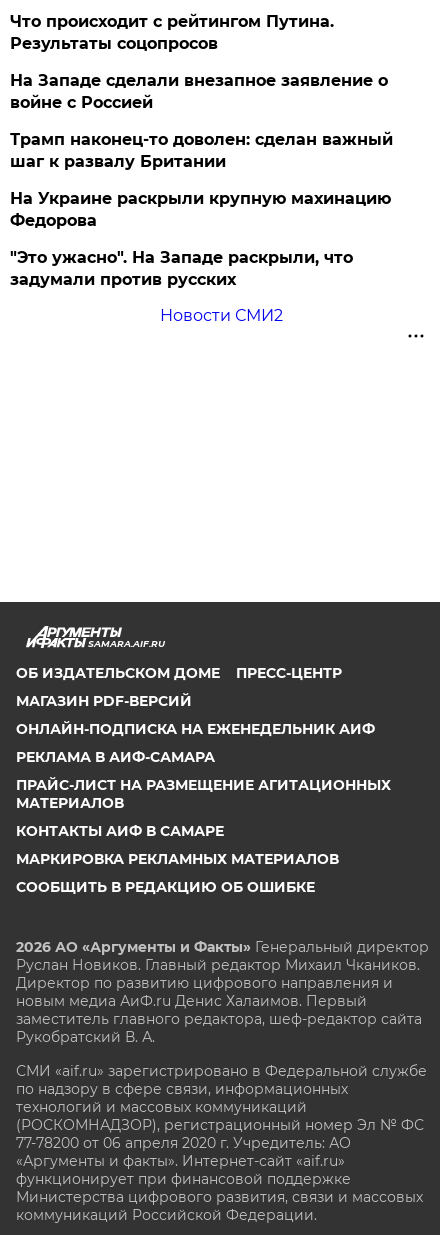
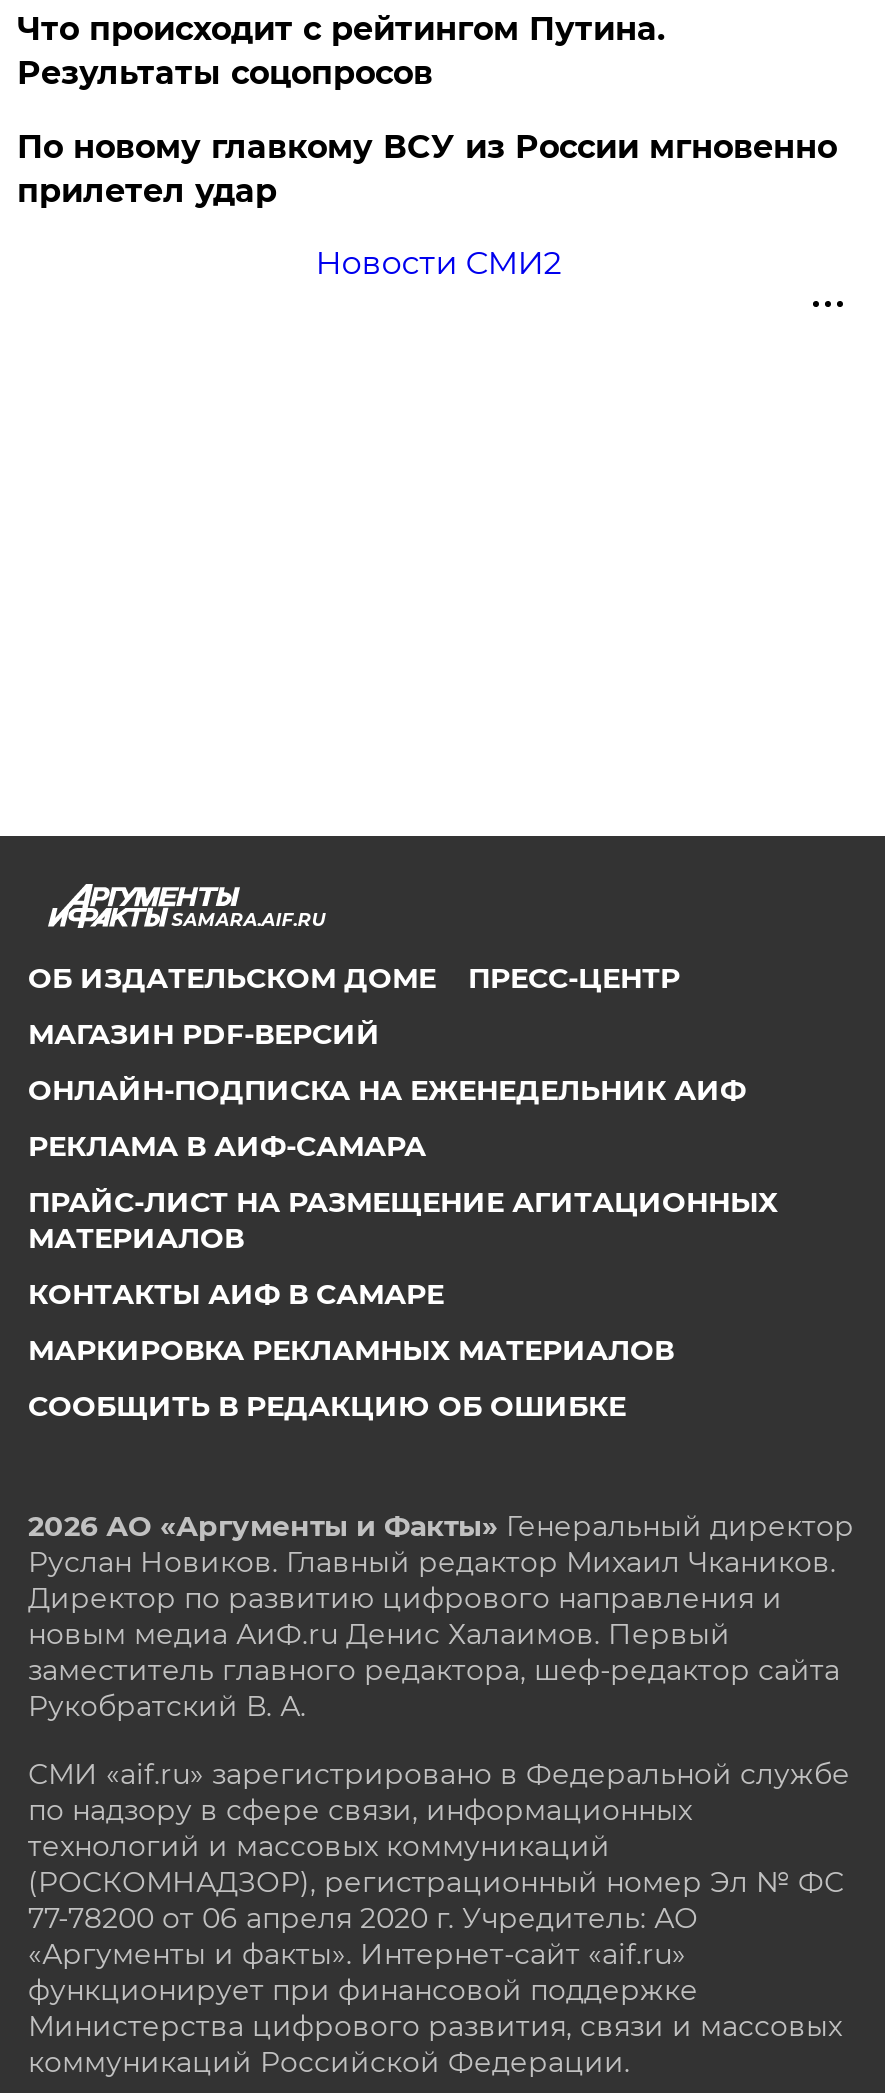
- На Западе сделали внезапное заявление о
- войне с Россией
- Трамп наконец-то доволен: сделан важный
- шаг к развалу Британии
- На Украине раскрыли крупную махинацию
- Федорова
- "Это ужасно". На Западе раскрыли, что
- задумали против русских
+ По новому главкому ВСУ из России мгновенно
+ прилетел удар
